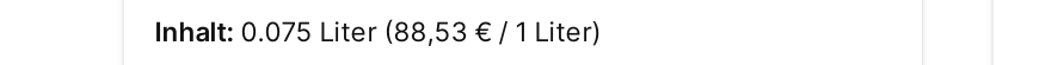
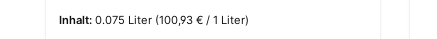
- Inhalt: 0.075 Liter (88,53 € / 1 Liter)
+ Inhalt: 0.075 Liter (100,93 € / 1 Liter)
